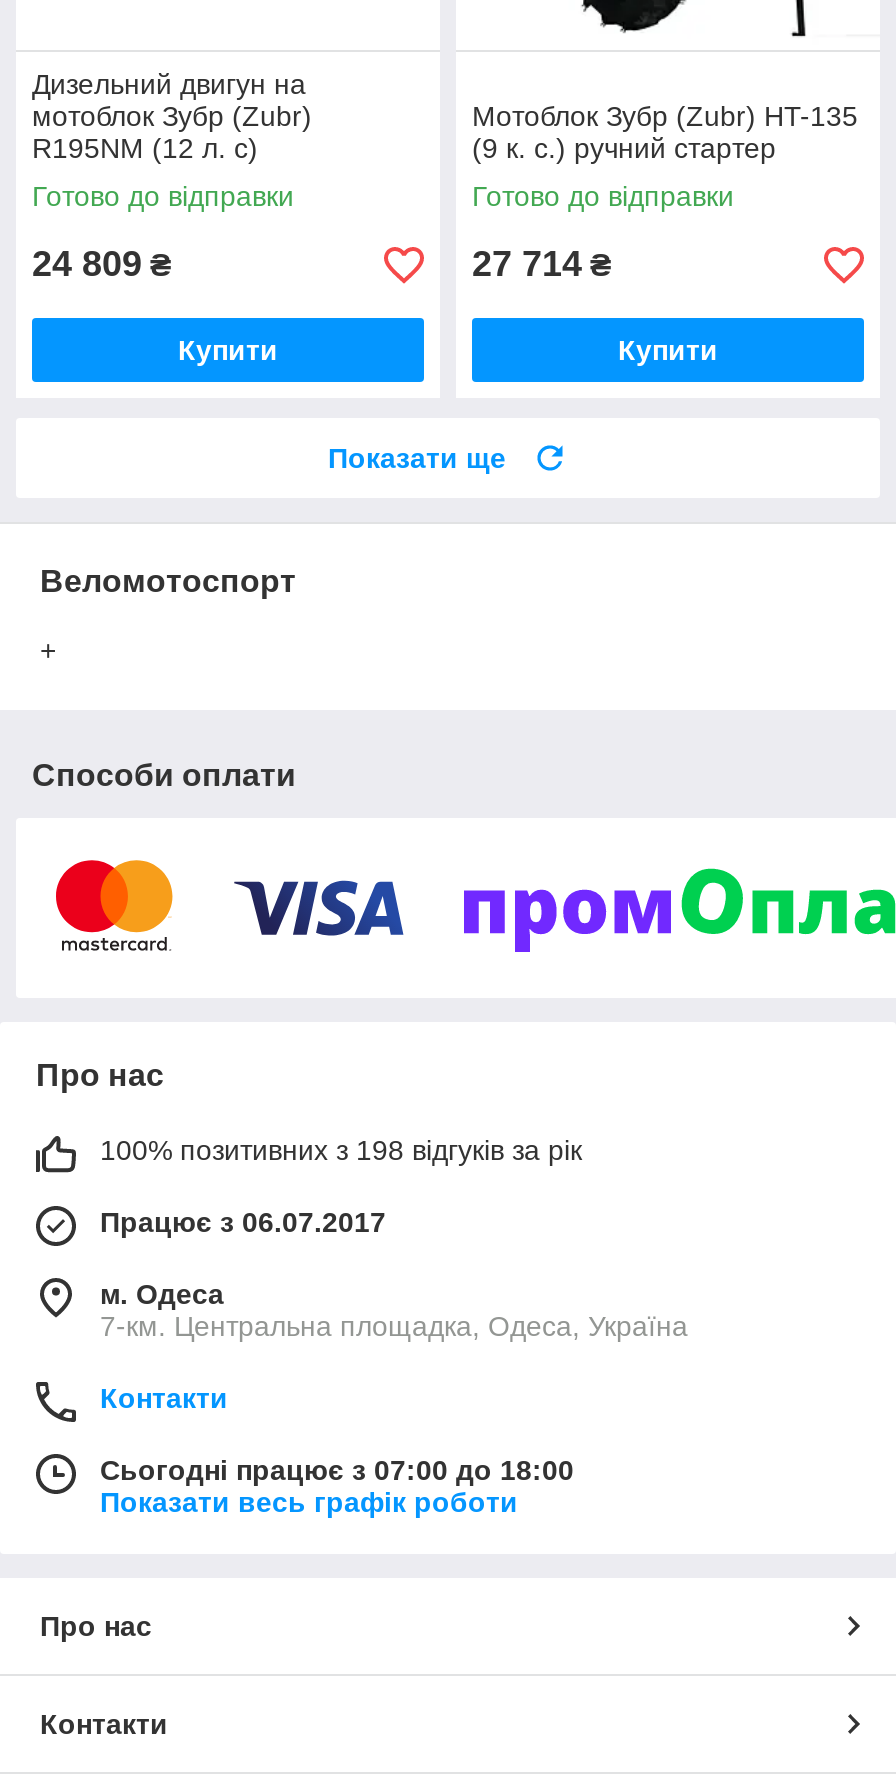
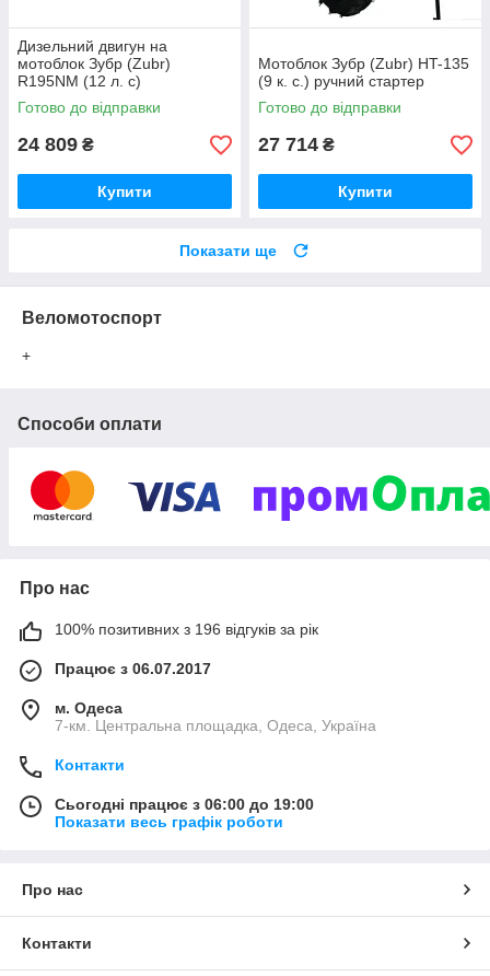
- 100% позитивних з 198 відгуків за рік
+ 100% позитивних з 196 відгуків за рік

- Сьогодні працює з 07:00 до 18:00
+ Сьогодні працює з 06:00 до 19:00
